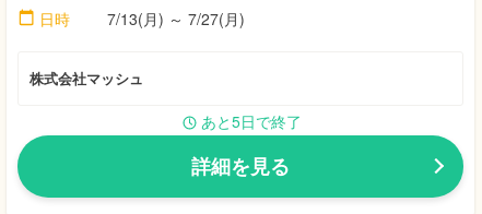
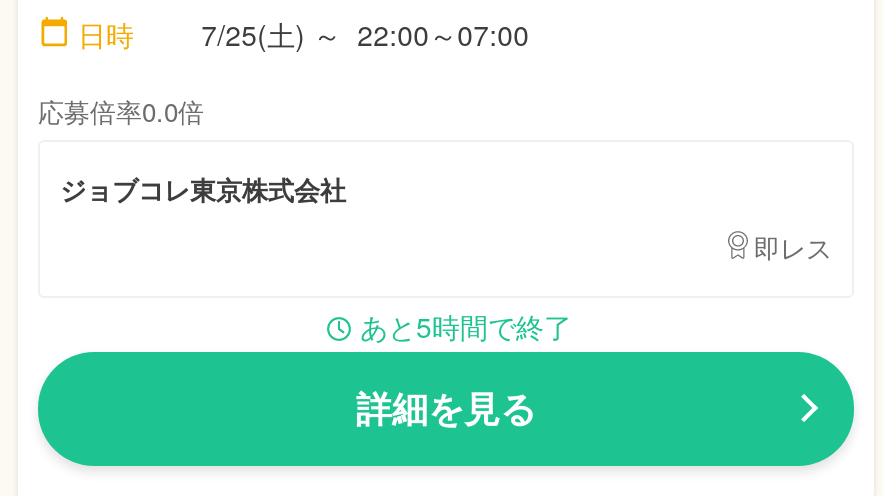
- 7/13(月) ～ 7/27(月)
- 株式会社マッシュ
- あと5日で終了
+ 7/25(土) ～ 22:00～07:00
+ 応募倍率0.0倍
+ ジョブコレ東京株式会社
+ 即レス
+ あと5時間で終了
